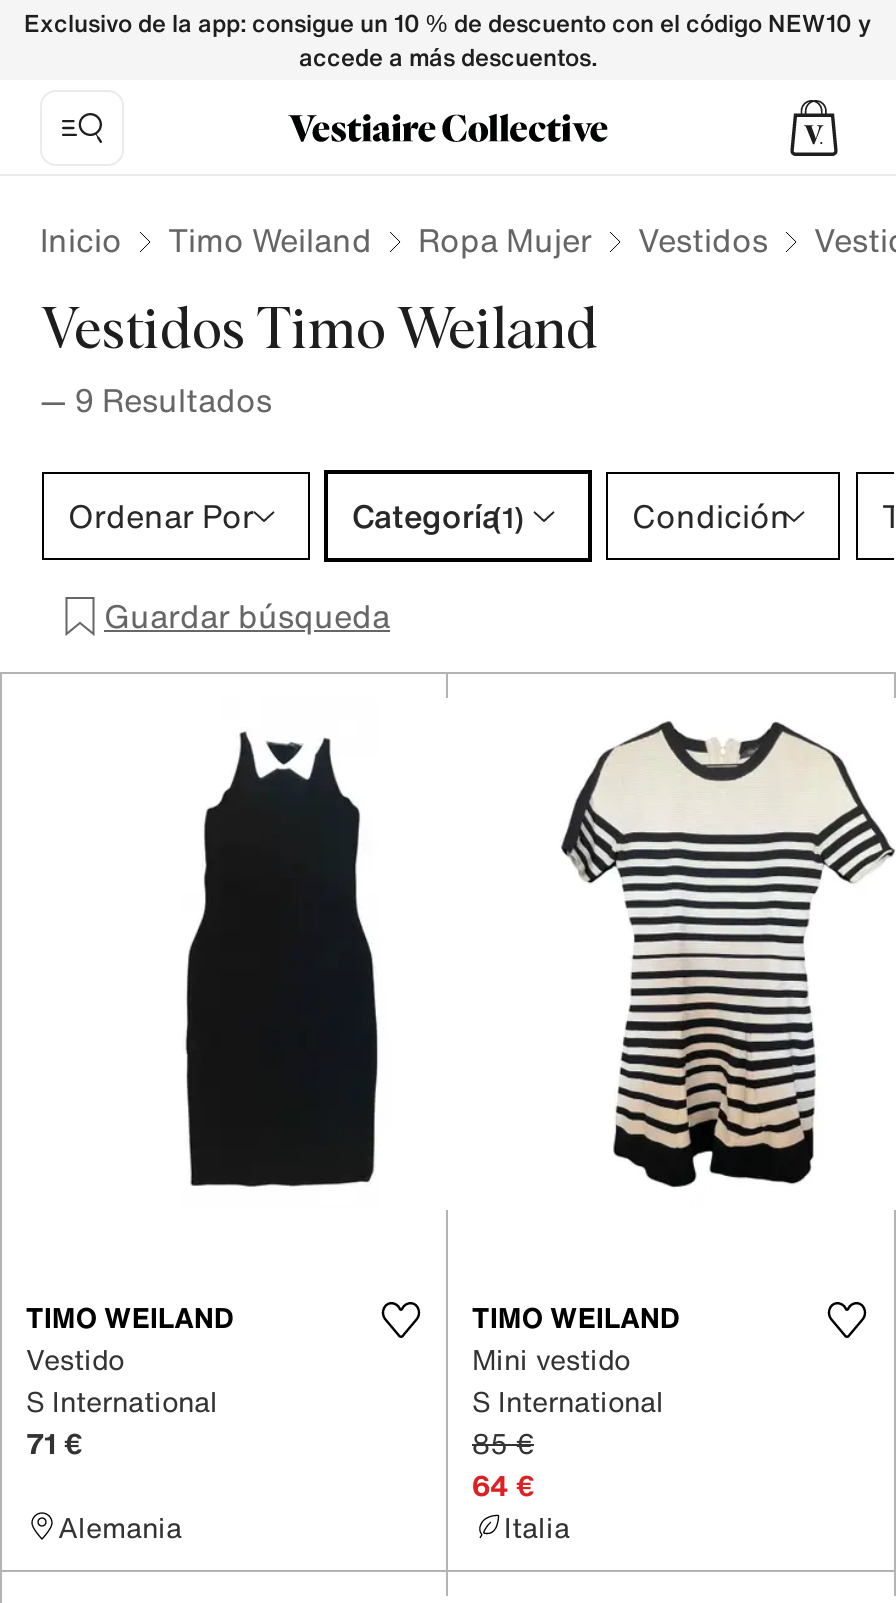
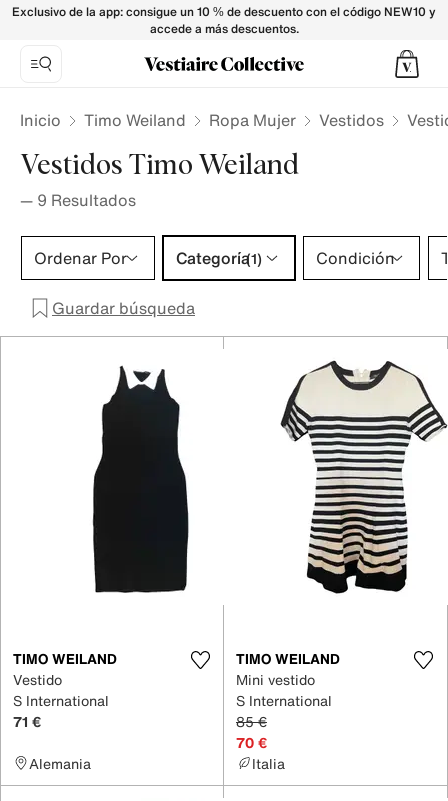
- 64 €
+ 70 €
